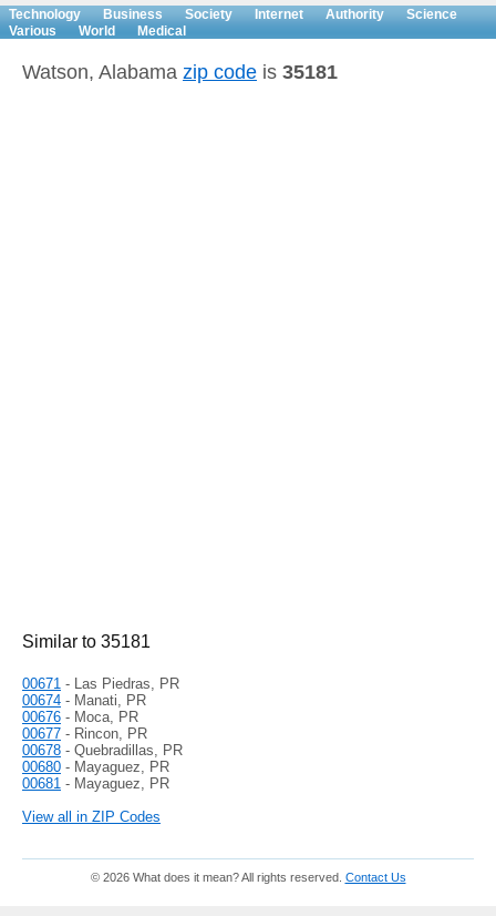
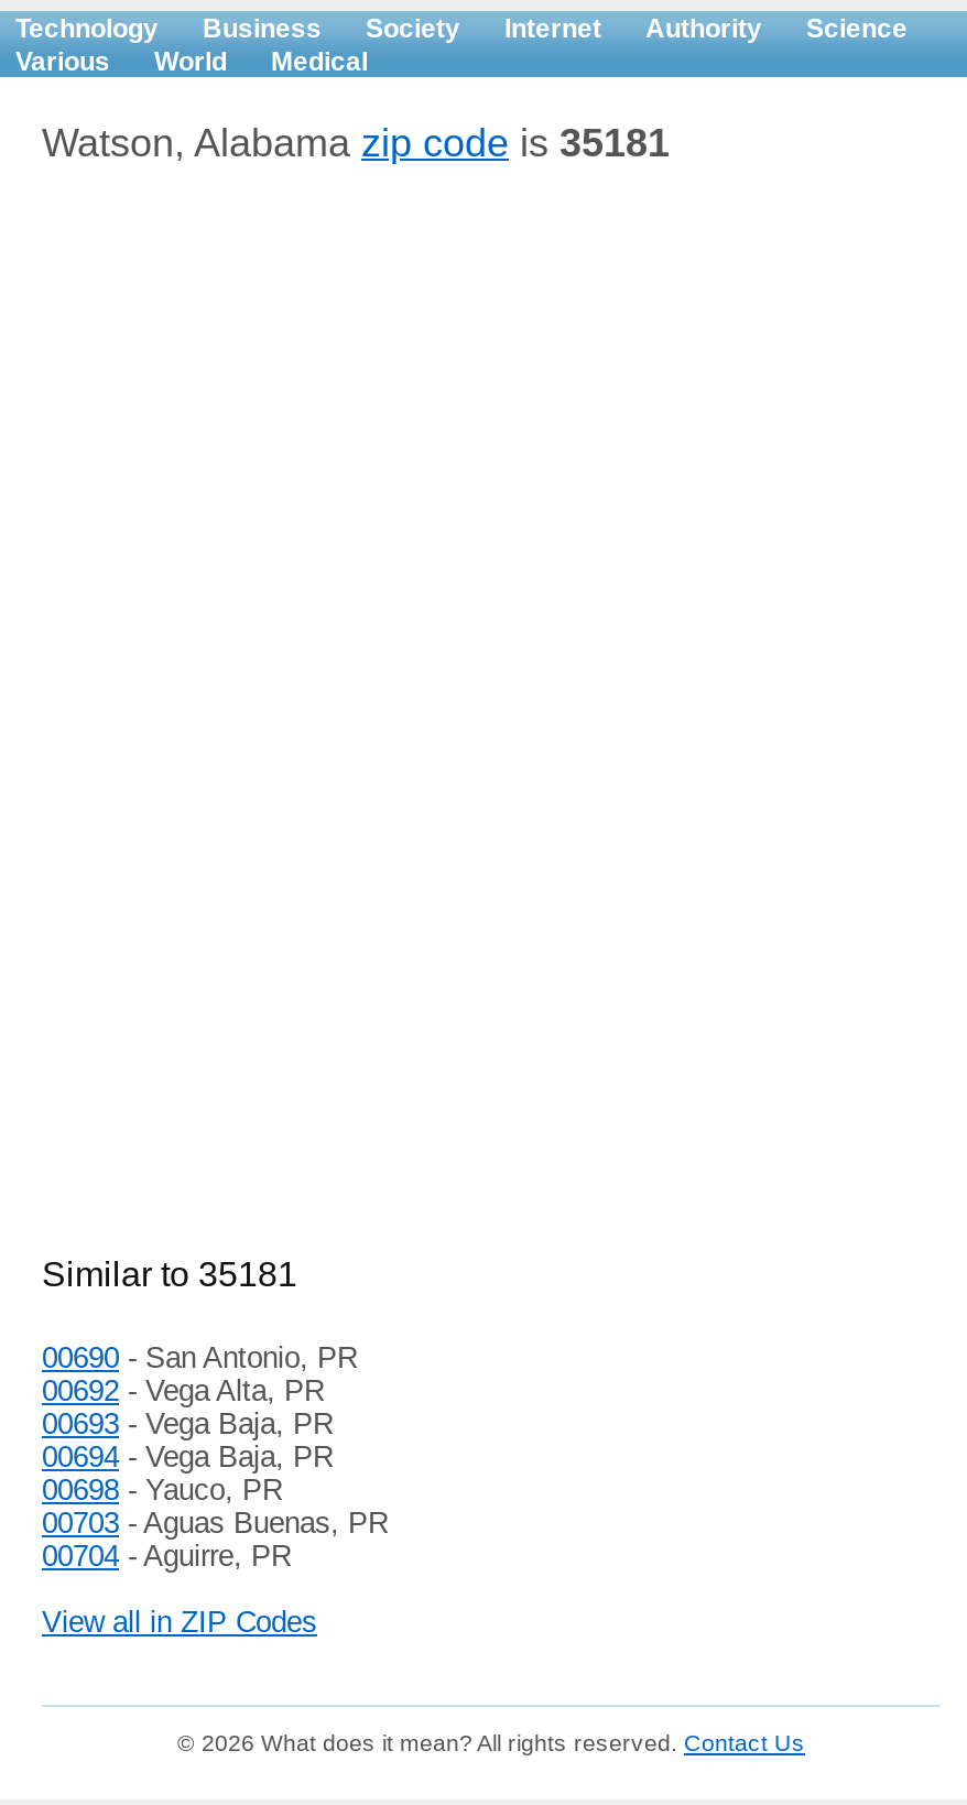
- 00671 - Las Piedras, PR
- 00674 - Manati, PR
- 00676 - Moca, PR
- 00677 - Rincon, PR
- 00678 - Quebradillas, PR
- 00680 - Mayaguez, PR
- 00681 - Mayaguez, PR
+ 00690 - San Antonio, PR
+ 00692 - Vega Alta, PR
+ 00693 - Vega Baja, PR
+ 00694 - Vega Baja, PR
+ 00698 - Yauco, PR
+ 00703 - Aguas Buenas, PR
+ 00704 - Aguirre, PR
